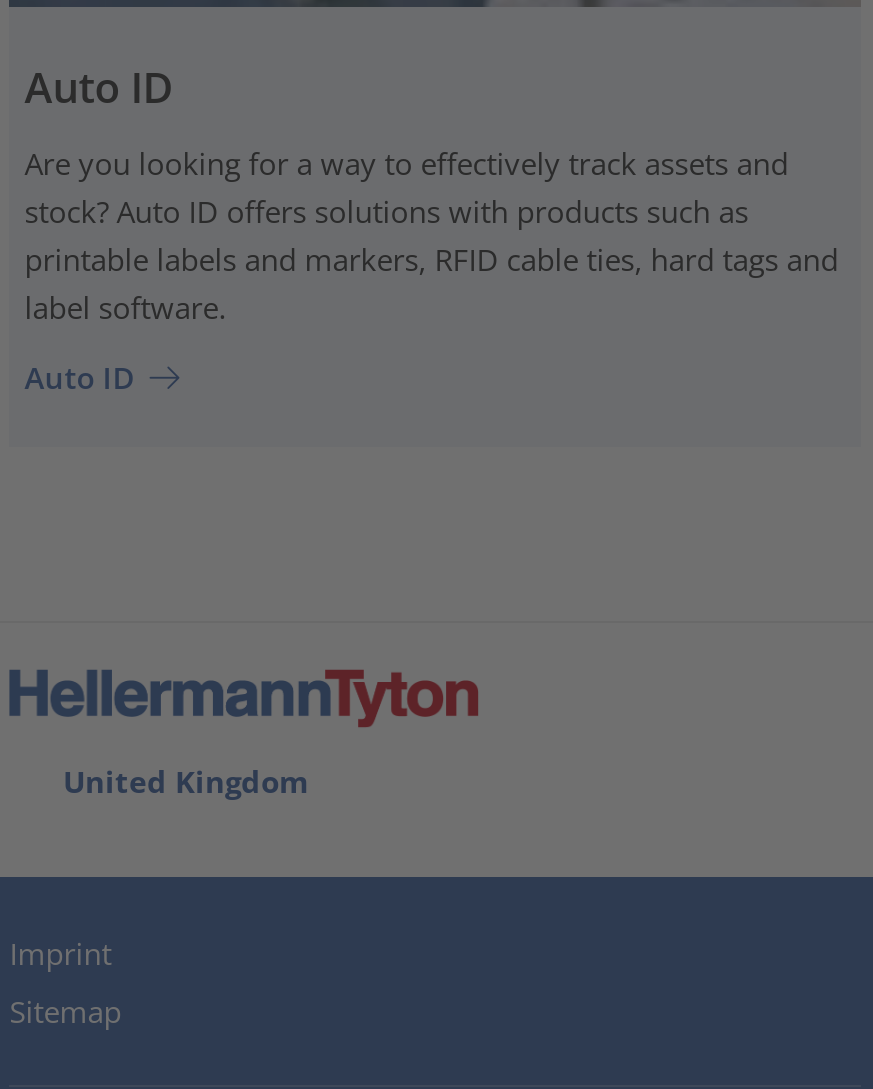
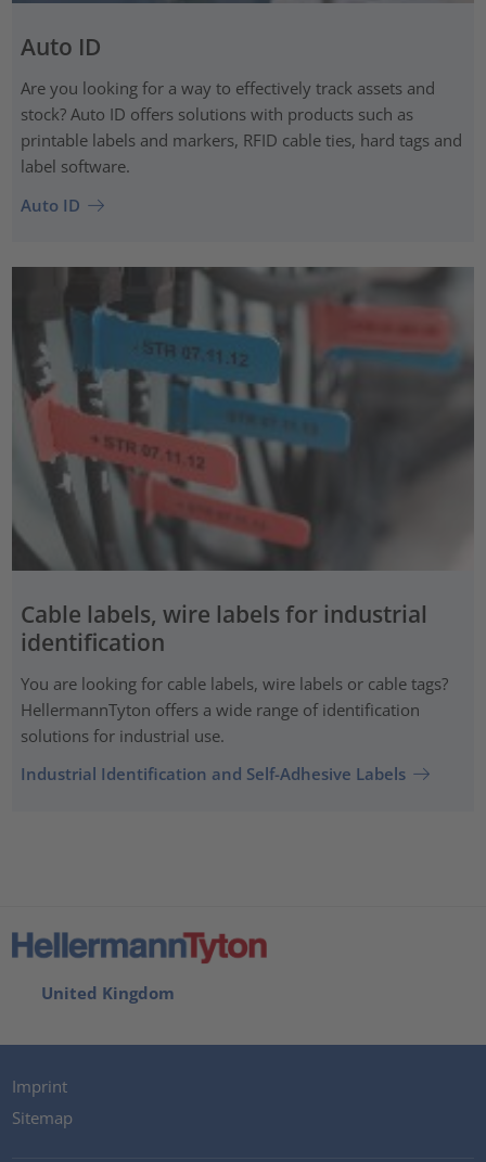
+ [image]
+ Cable labels, wire labels for industrial
+ identification
+ You are looking for cable labels, wire labels or cable tags?
+ HellermannTyton offers a wide range of identification
+ solutions for industrial use.
+ Industrial Identification and Self-Adhesive Labels
